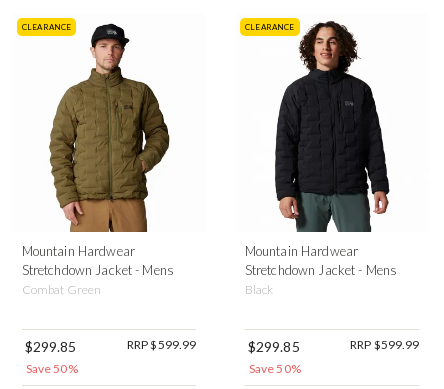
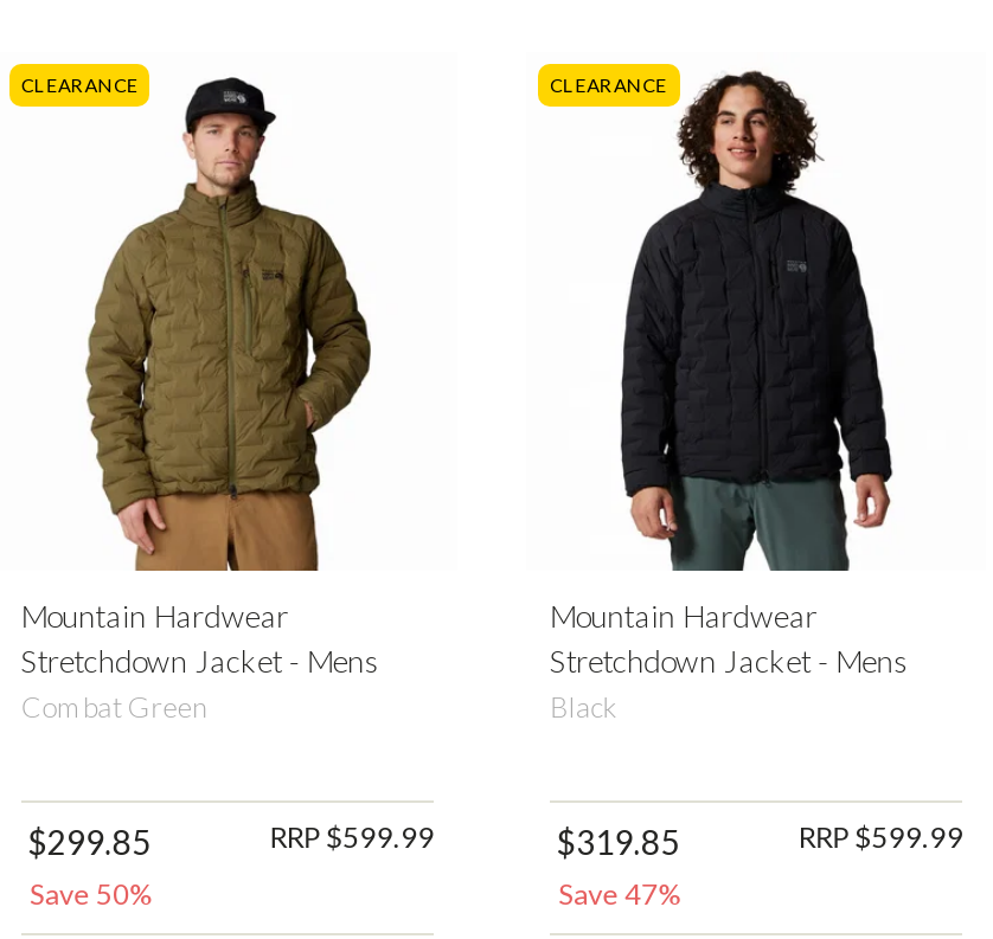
- $299.85
+ $319.85

- Save 50%
+ Save 47%
